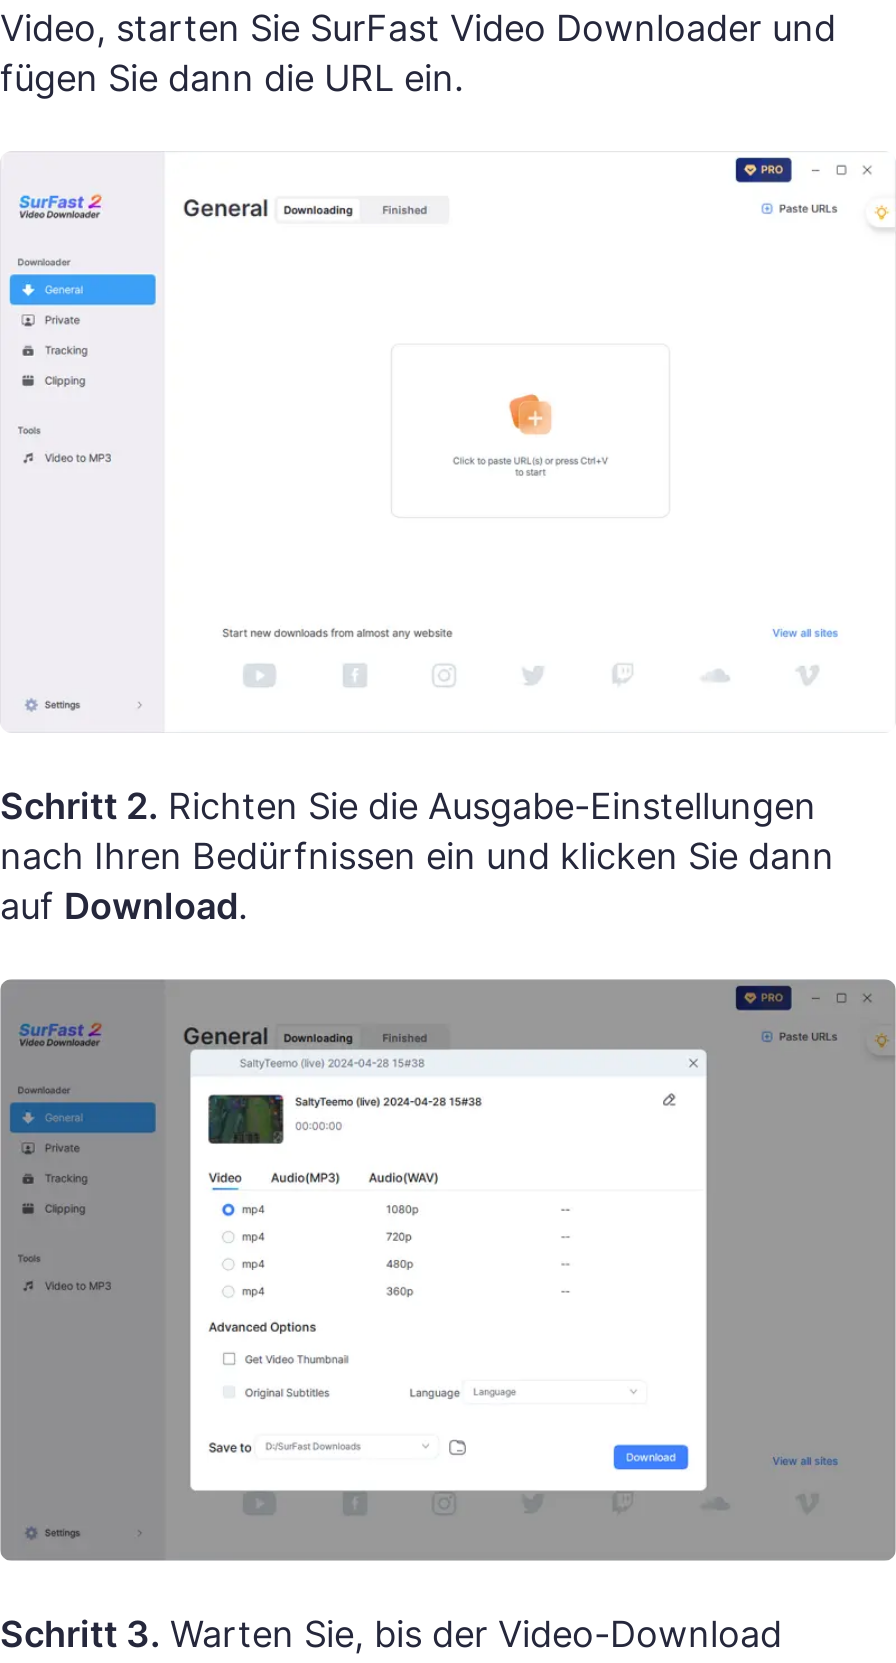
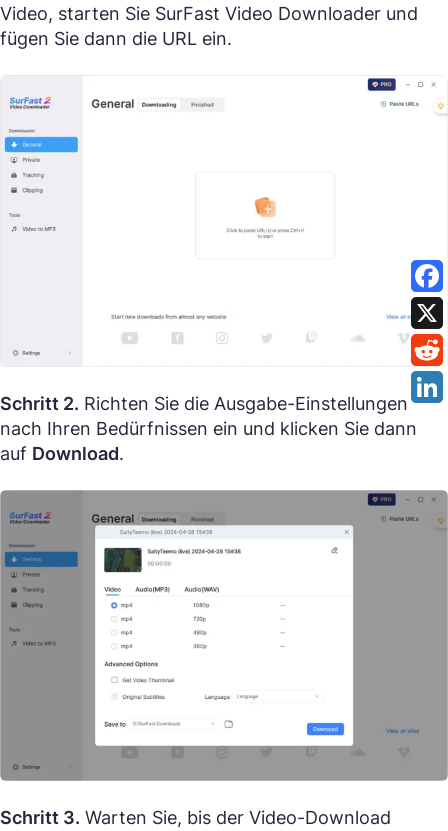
+ [image]
